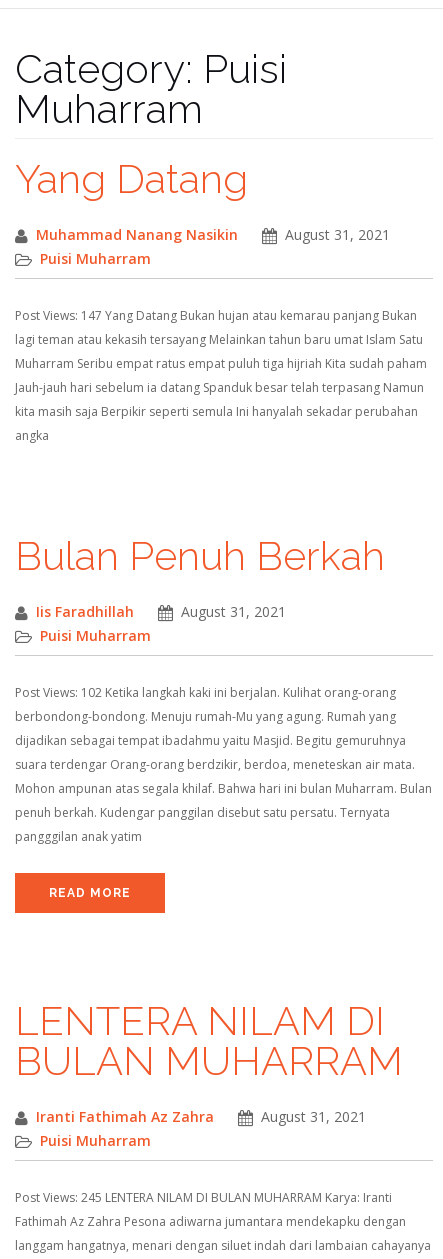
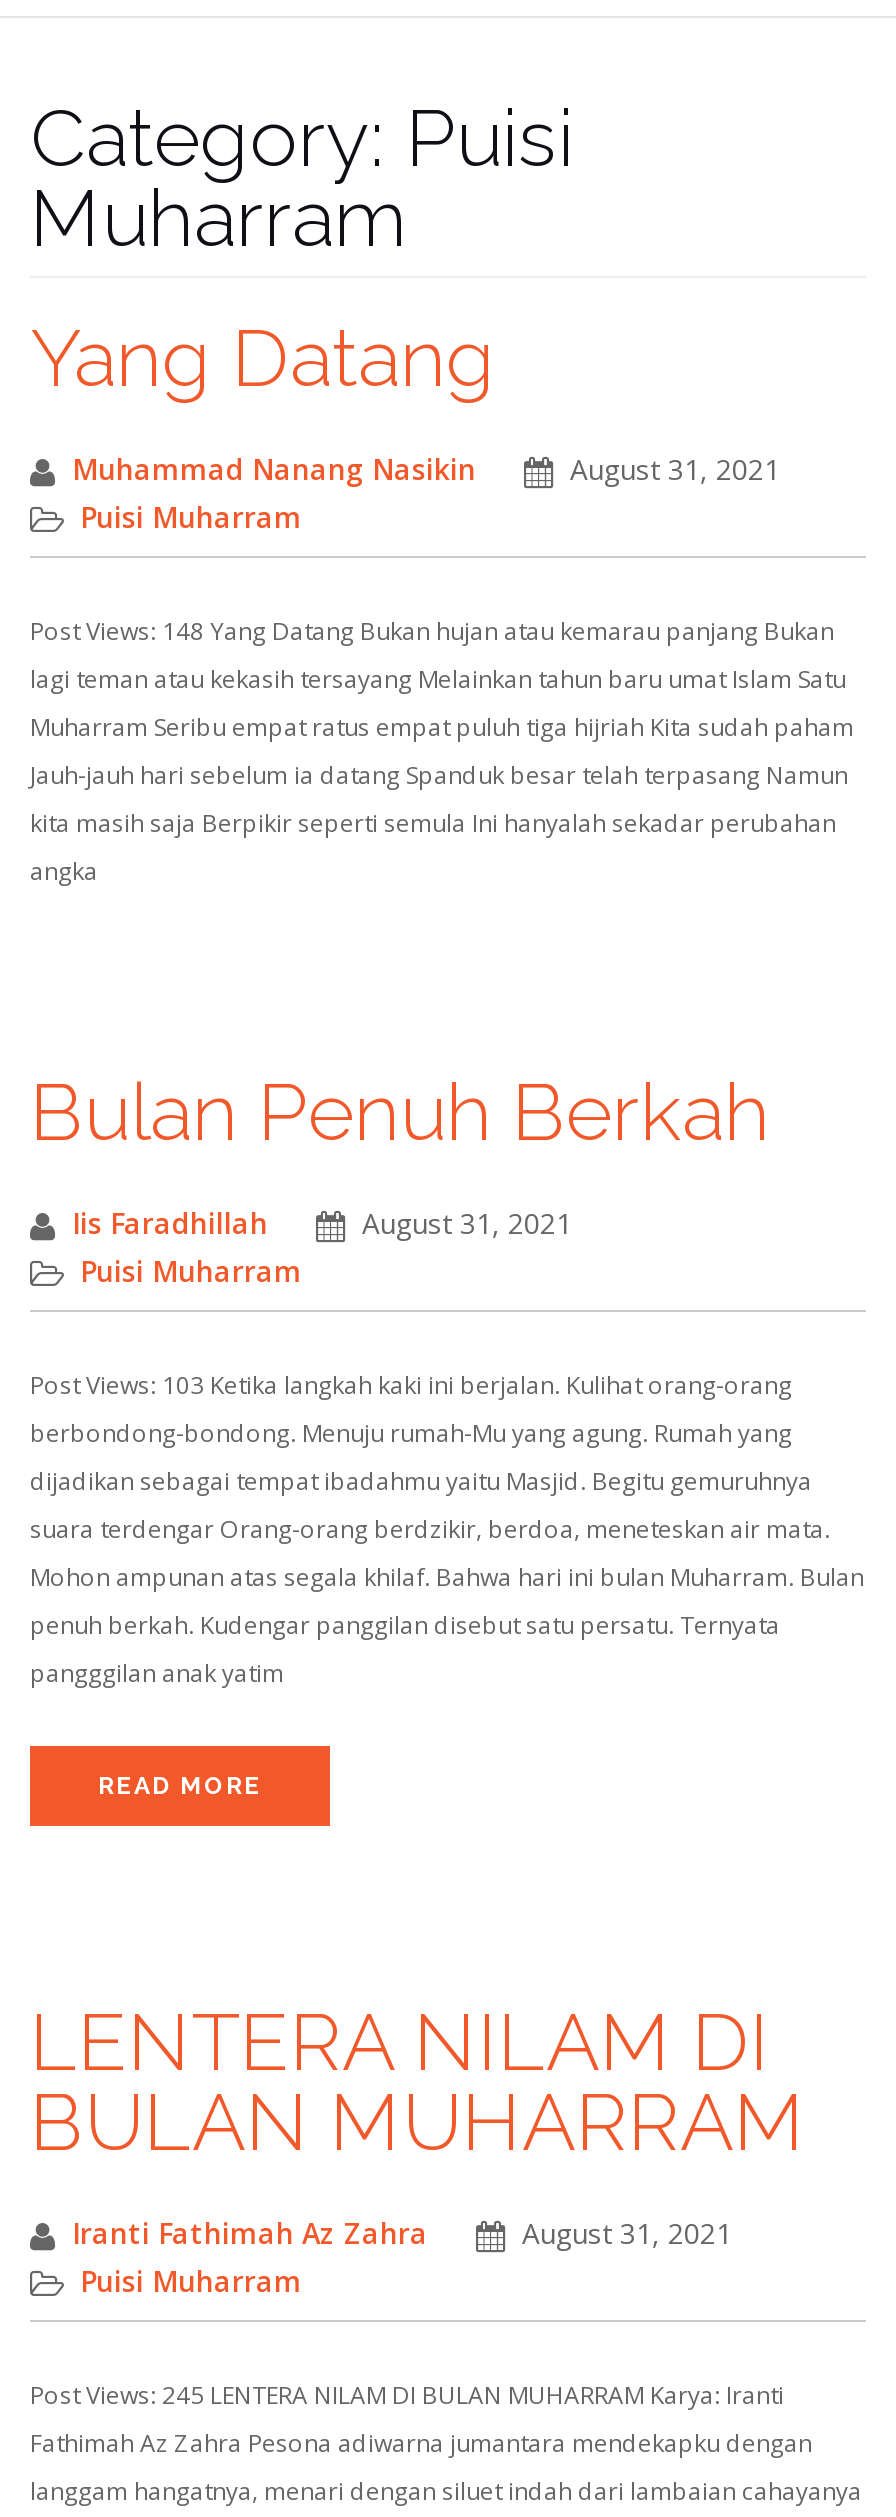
- Post Views: 147 Yang Datang Bukan hujan atau kemarau panjang Bukan
+ Post Views: 148 Yang Datang Bukan hujan atau kemarau panjang Bukan

- Post Views: 102 Ketika langkah kaki ini berjalan. Kulihat orang-orang
+ Post Views: 103 Ketika langkah kaki ini berjalan. Kulihat orang-orang
